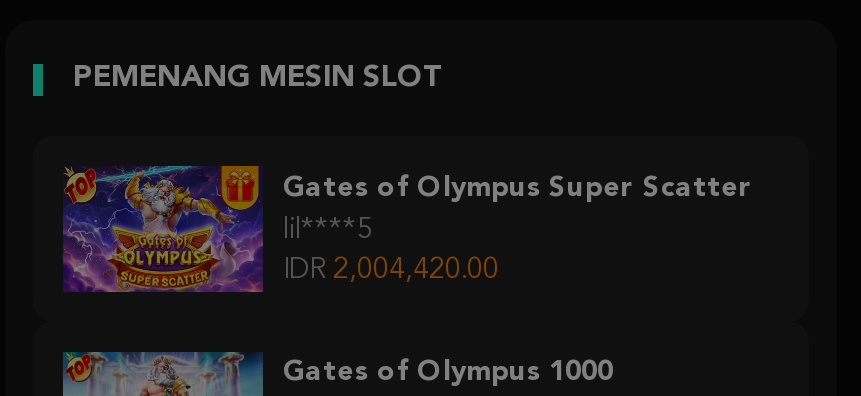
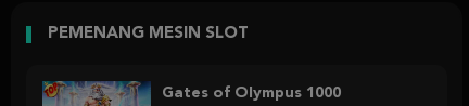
- [image]
- Gates of Olympus Super Scatter
- lil****5
- IDR 2,004,420.00
